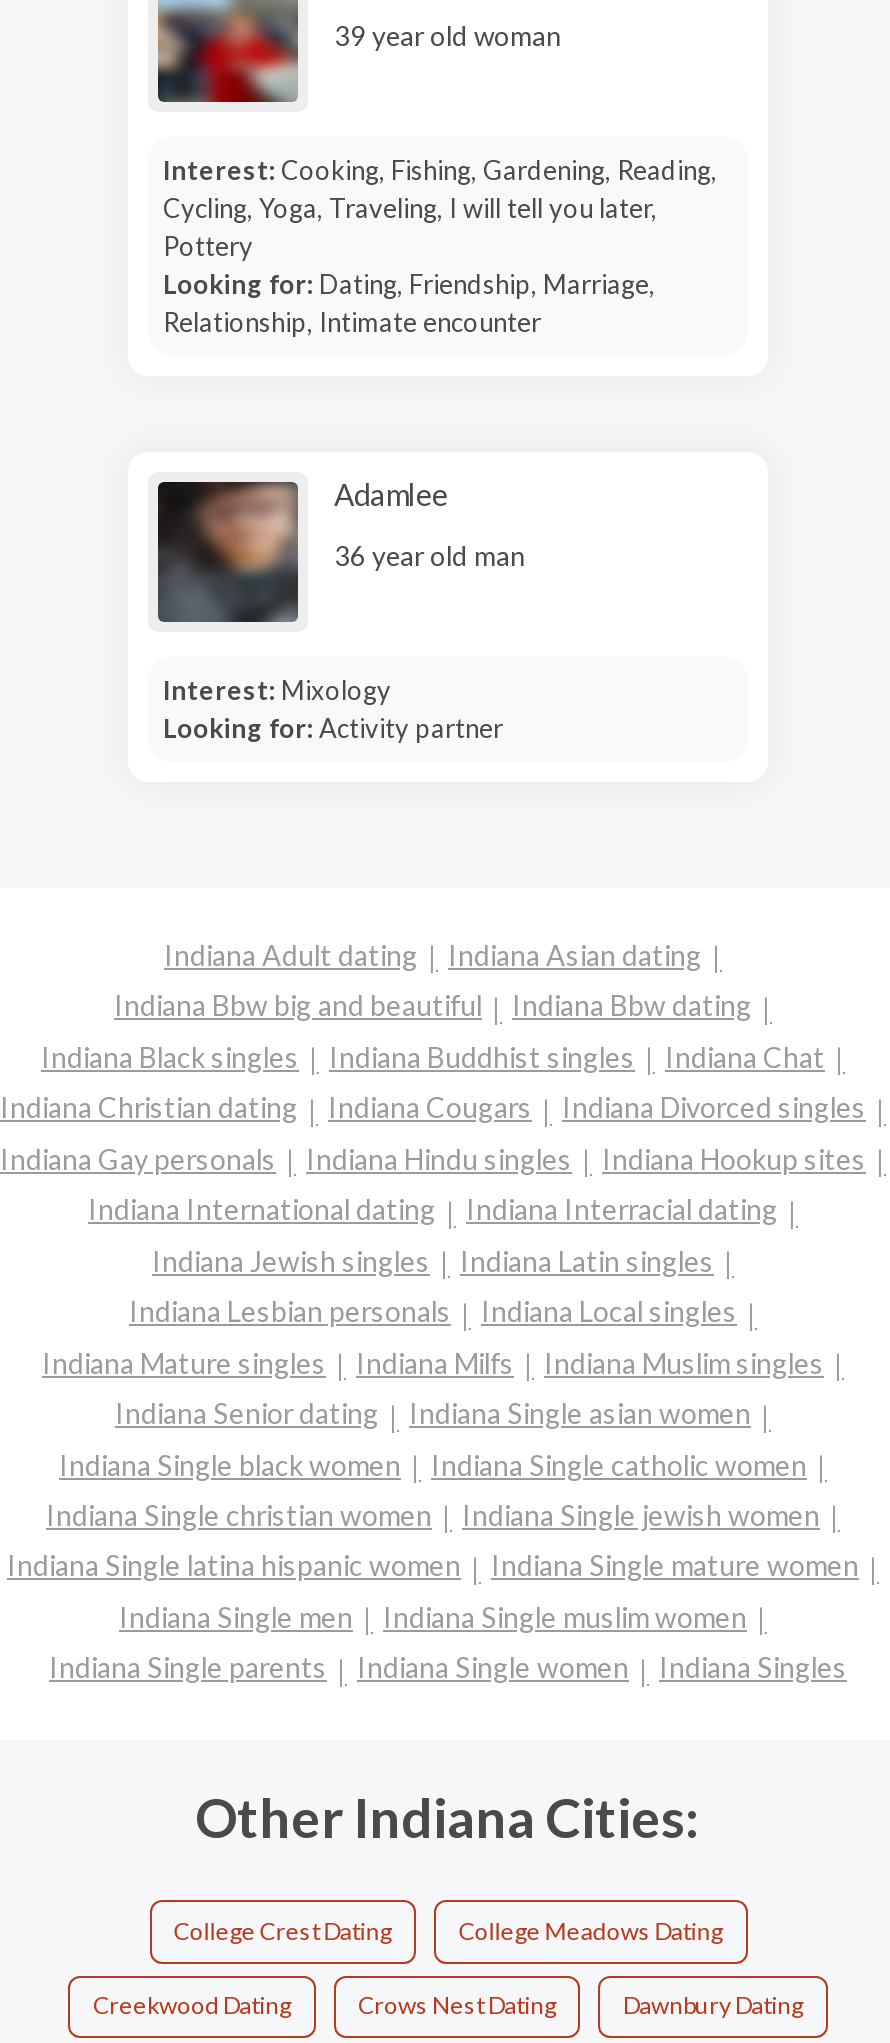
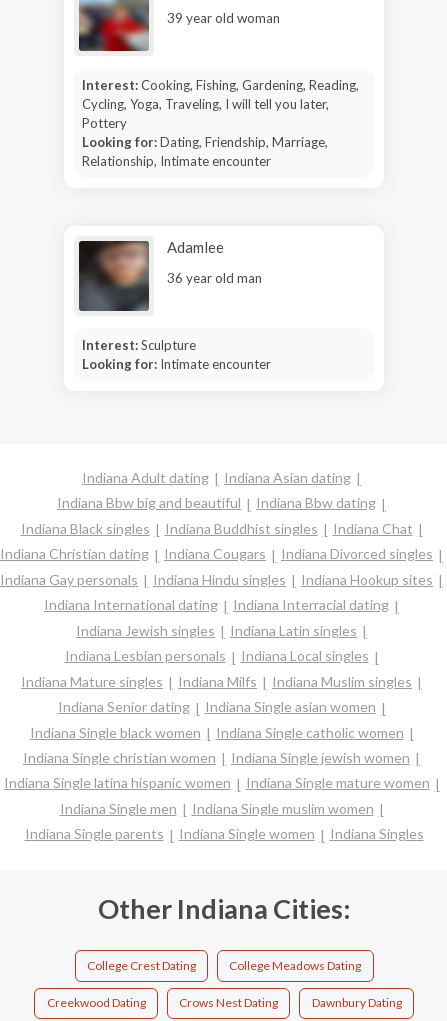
- Interest: Mixology
+ Interest: Sculpture

- Looking for: Activity partner
+ Looking for: Intimate encounter
